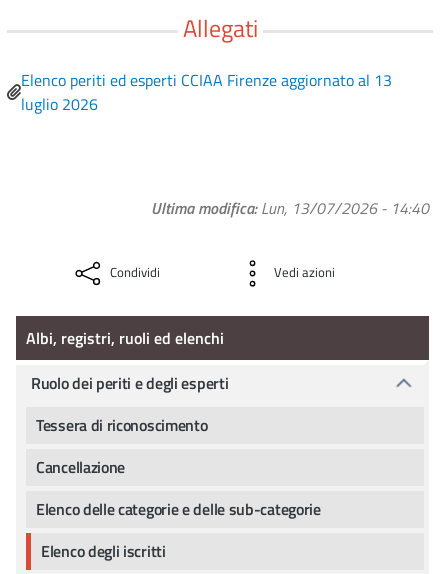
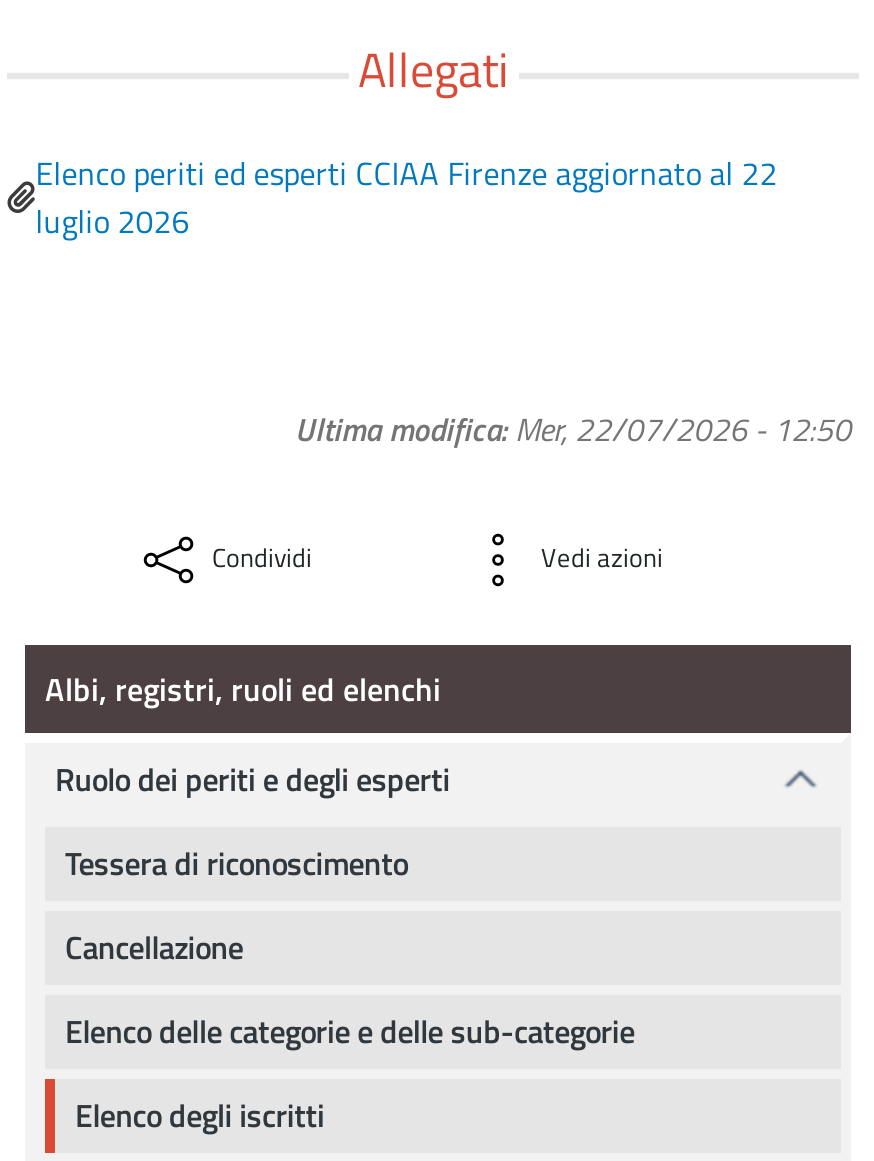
- Elenco periti ed esperti CCIAA Firenze aggiornato al 13
+ Elenco periti ed esperti CCIAA Firenze aggiornato al 22

- Ultima modifica Lun, 13/07/2026 - 14:40
+ Ultima modifica Mer, 22/07/2026 - 12:50
